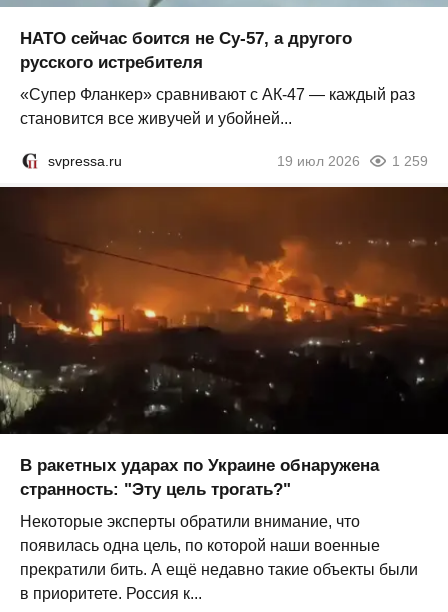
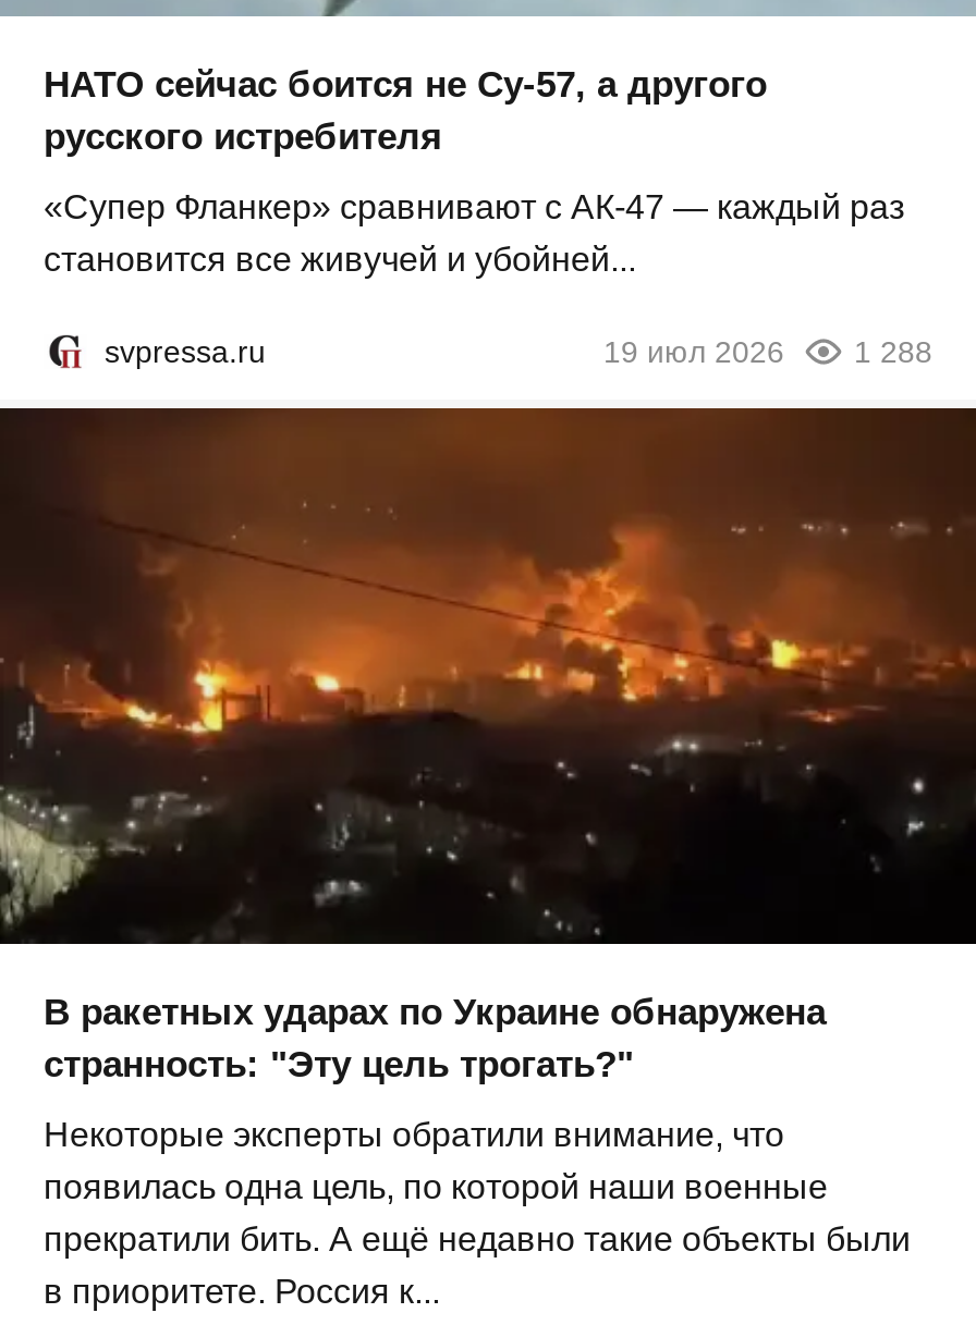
- 19 июл 2026 1 259
+ 19 июл 2026 1 288
